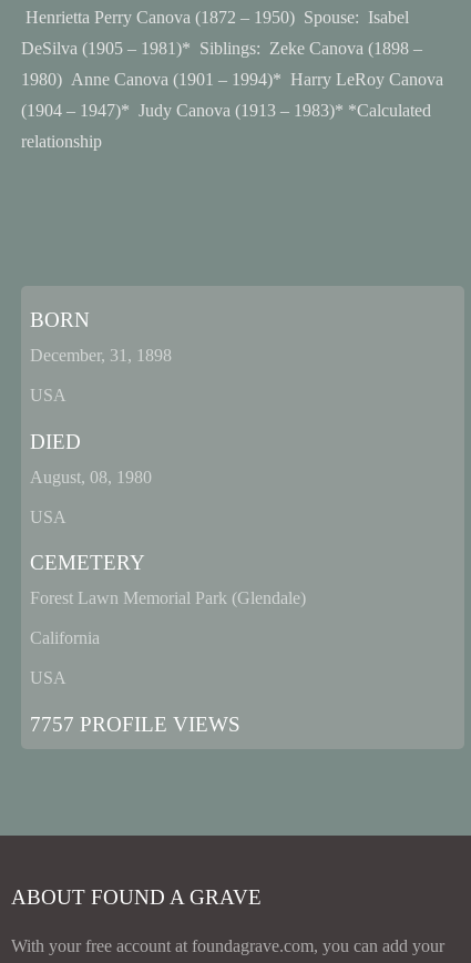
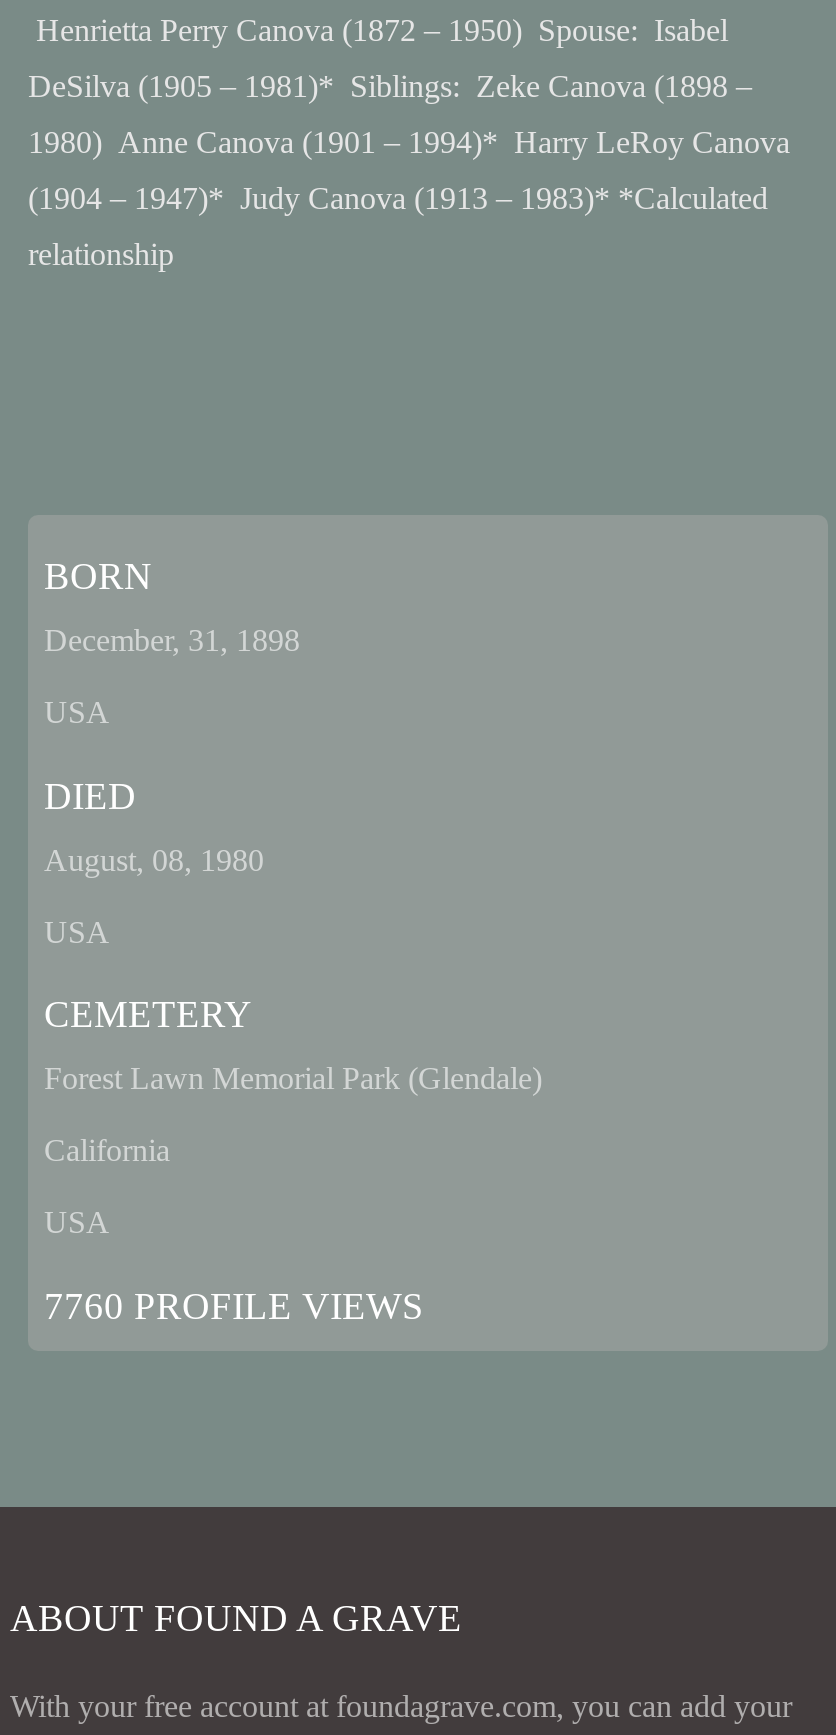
- 7757 PROFILE VIEWS
+ 7760 PROFILE VIEWS
